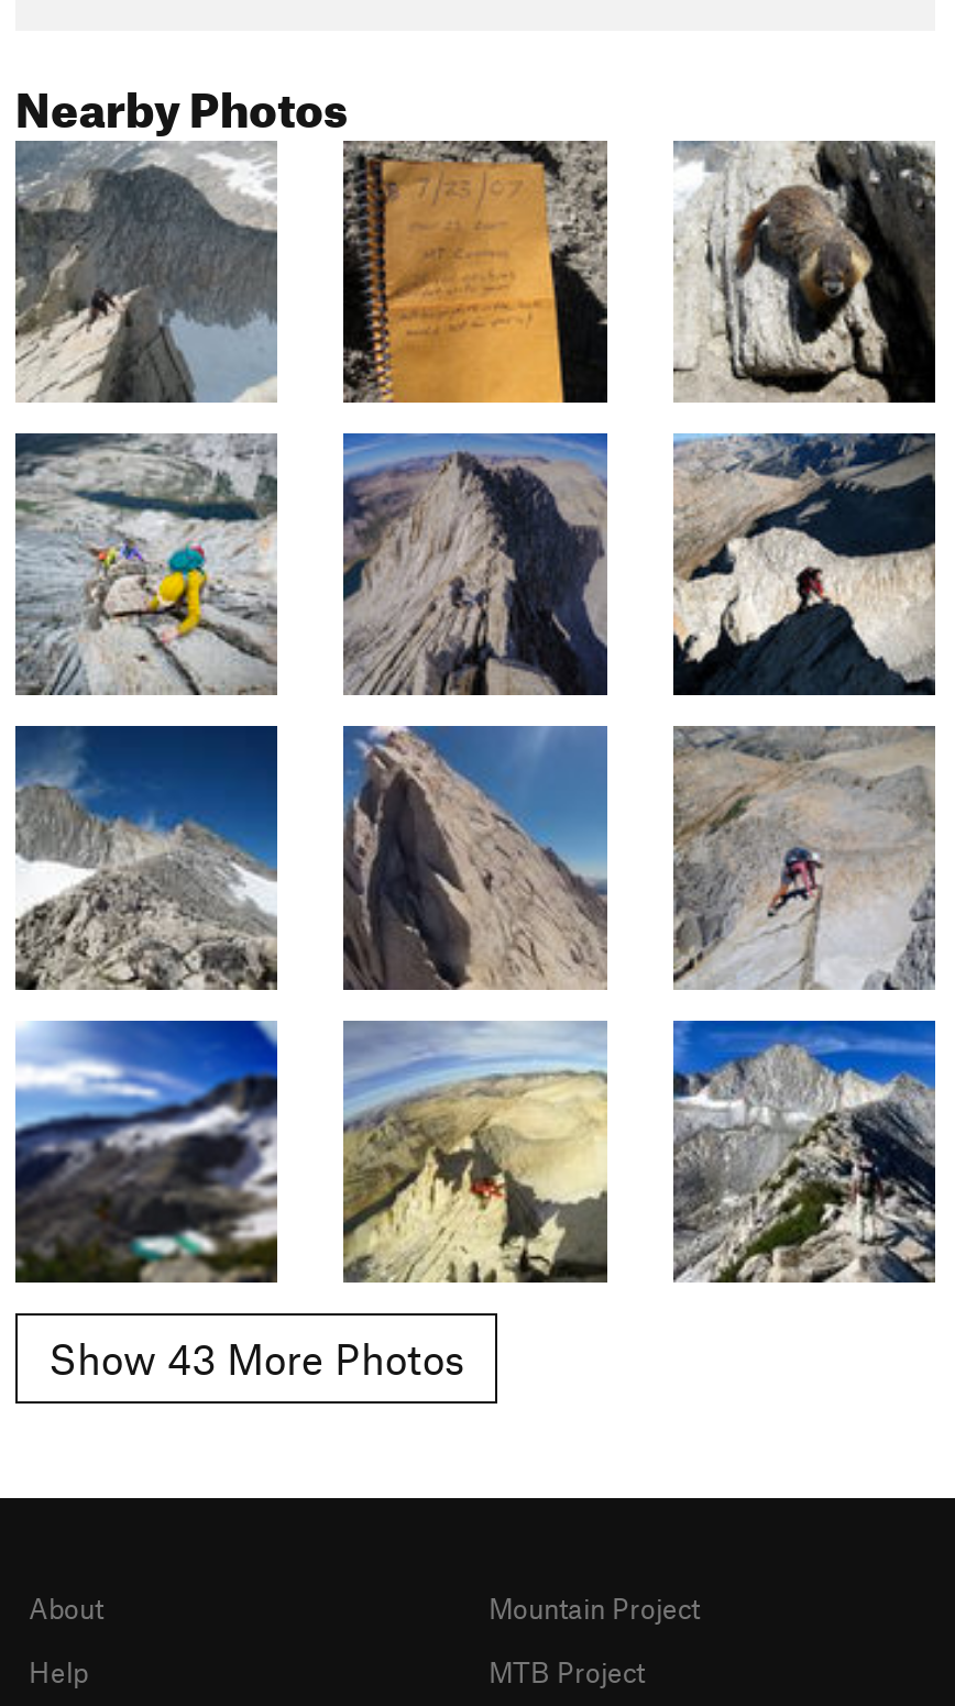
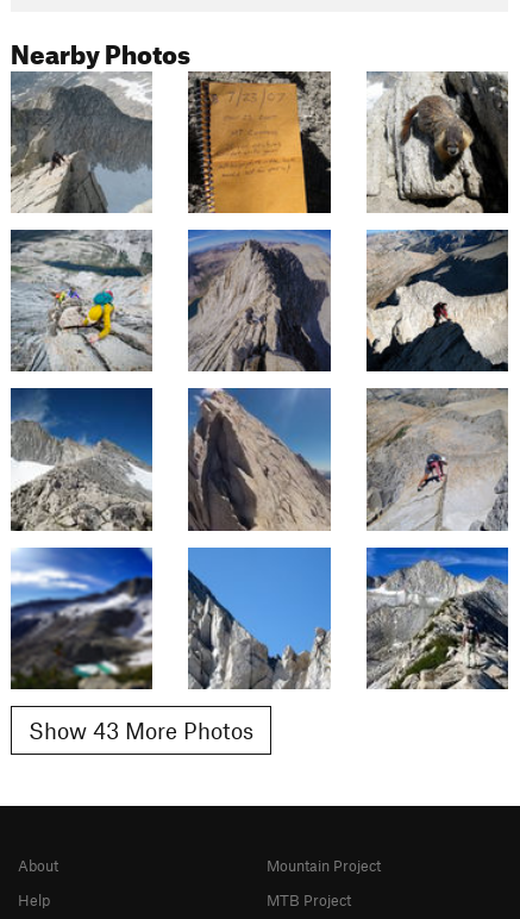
- [image]
+ [image]
